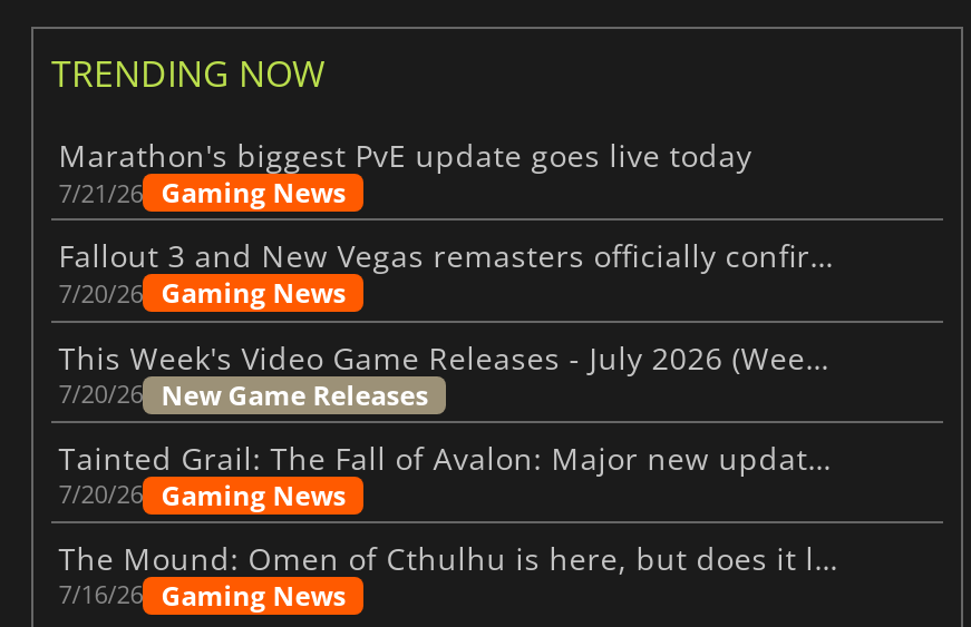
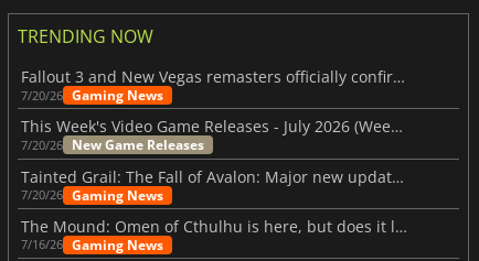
- Marathon's biggest PvE update goes live today
- 7/21/26 Gaming News
